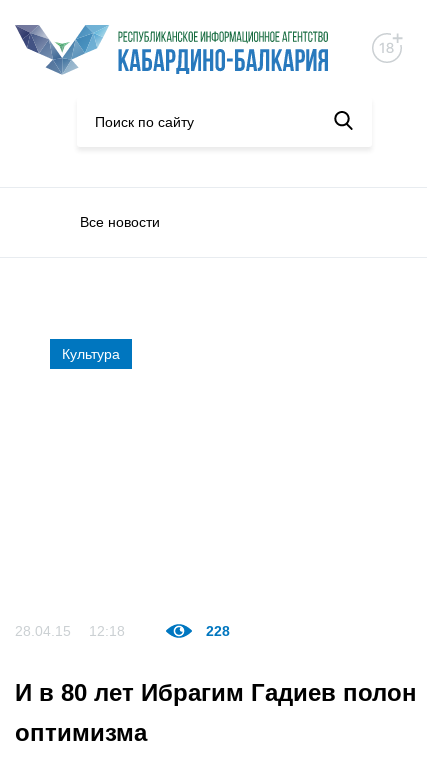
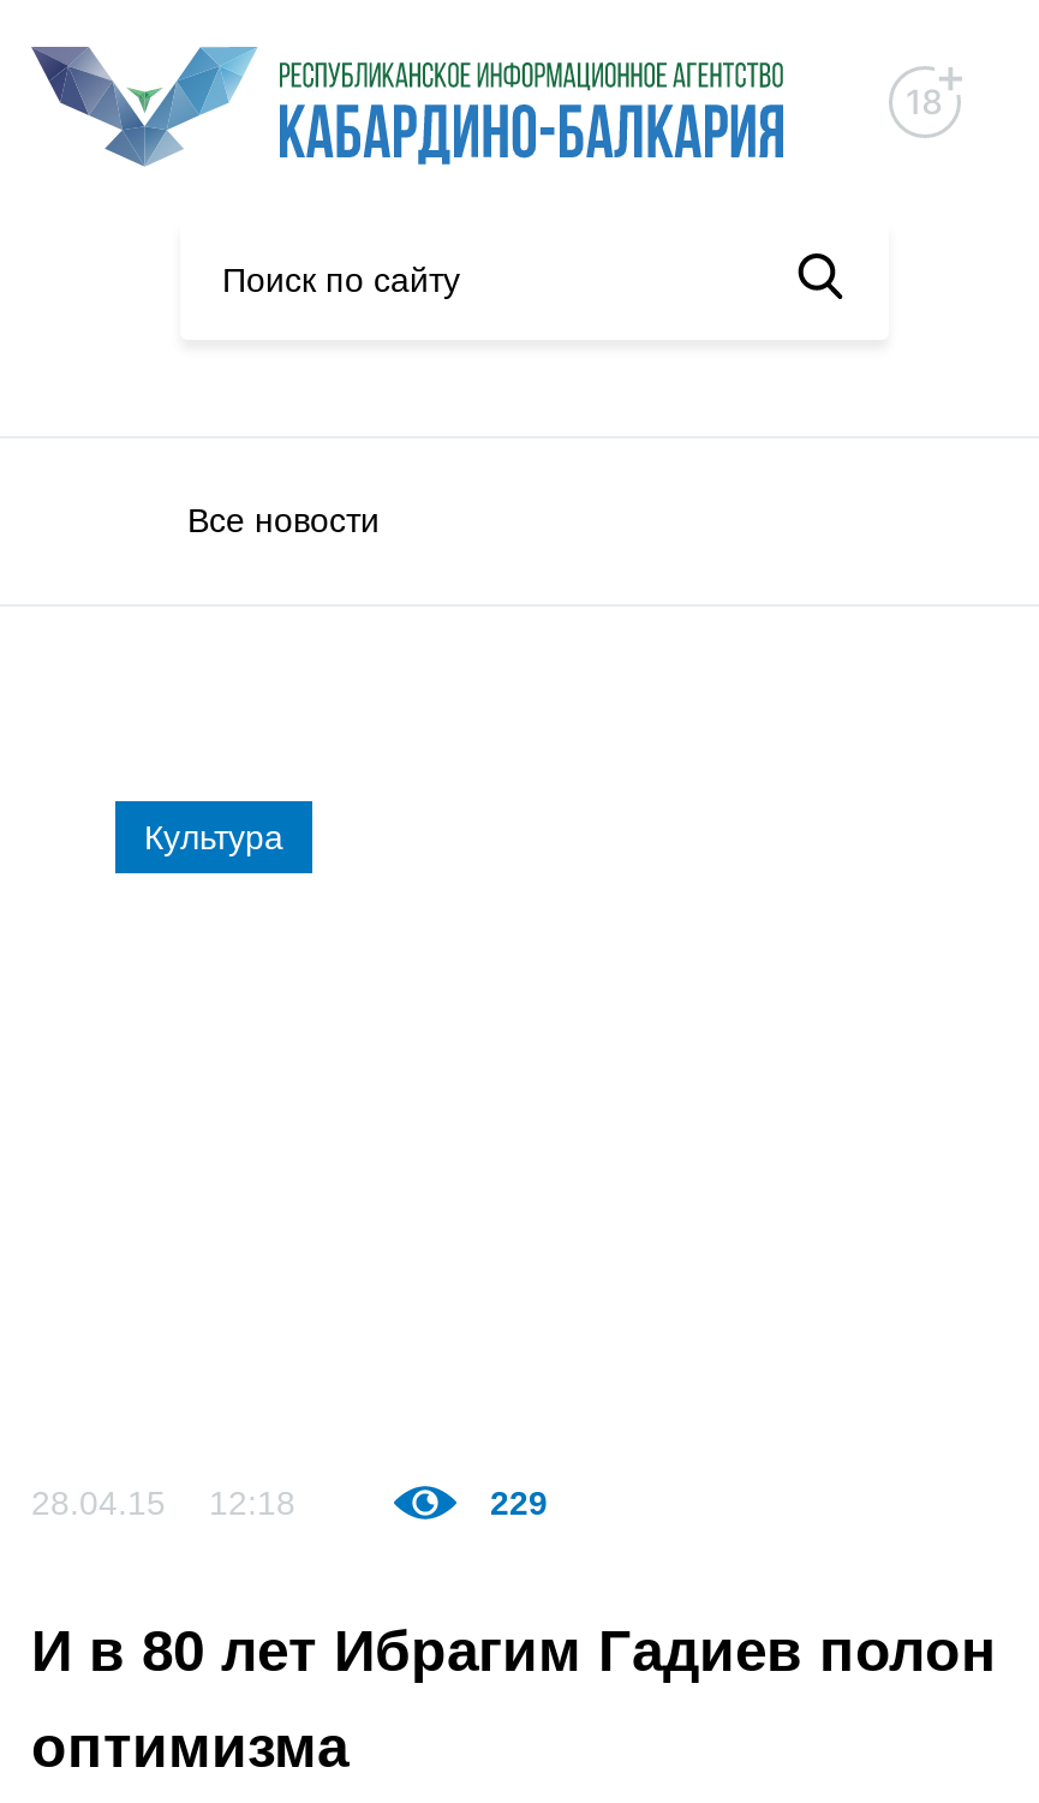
- 228
+ 229
